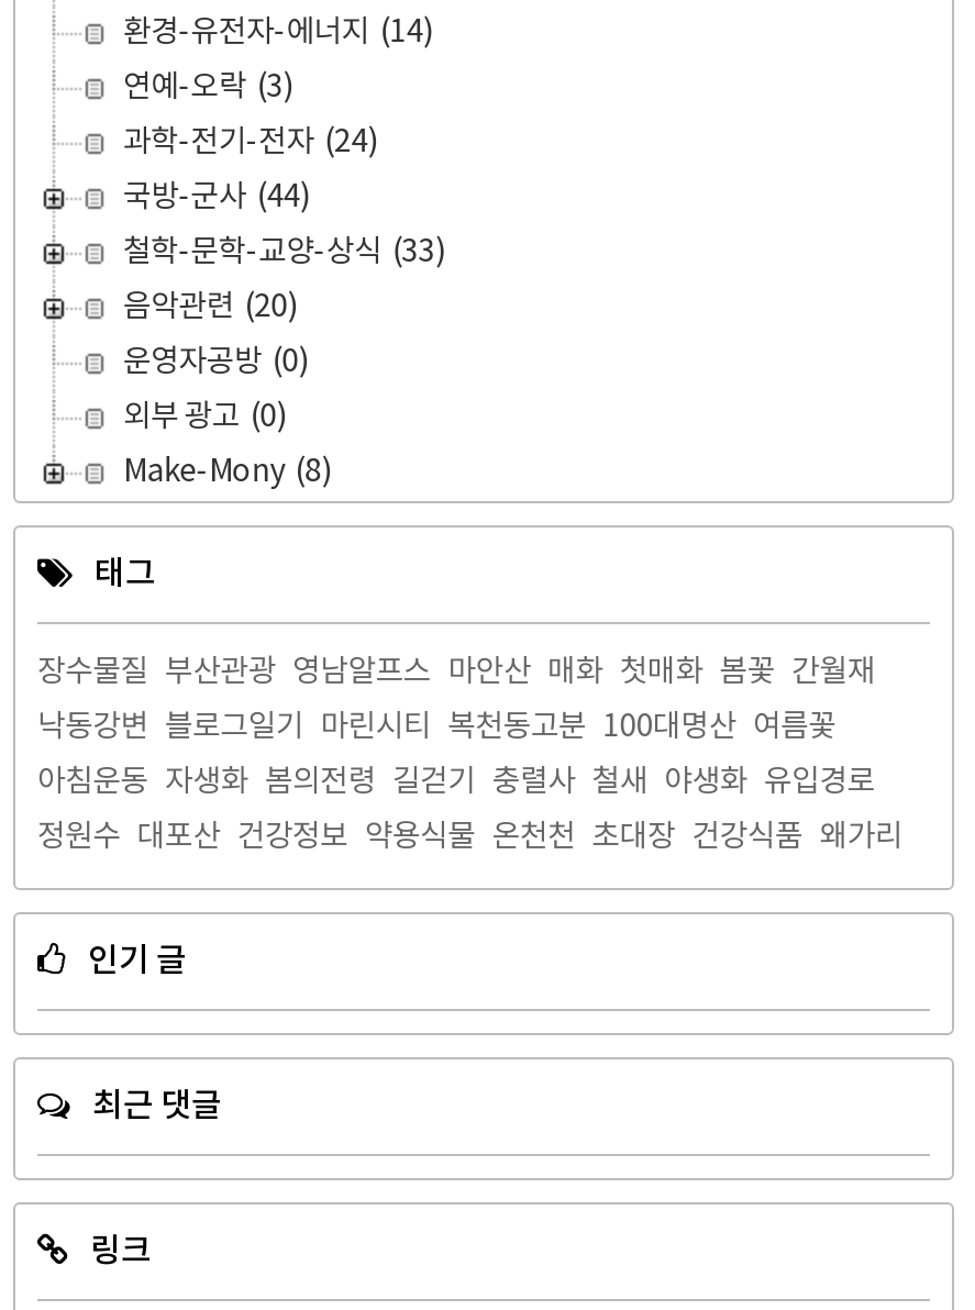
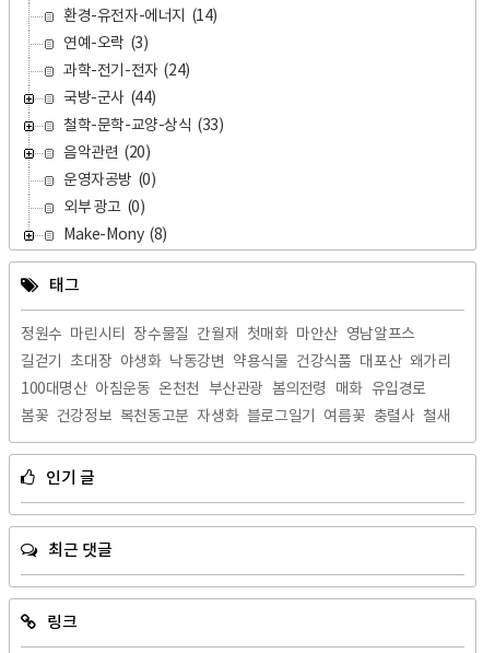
- 장수물질 부산관광 영남알프스 마안산 매화 첫매화 봄꽃 간월재
+ 정원수 마린시티 장수물질 간월재 첫매화 마안산 영남알프스

- 낙동강변 블로그일기 마린시티 복천동고분 100대명산 여름꽃
+ 길걷기 초대장 야생화 낙동강변 약용식물 건강식품 대포산 왜가리

- 아침운동 자생화 봄의전령 길걷기 충렬사 철새 야생화 유입경로
+ 100대명산 아침운동 온천천 부산관광 봄의전령 매화 유입경로

- 정원수 대포산 건강정보 약용식물 온천천 초대장 건강식품 왜가리
+ 봄꽃 건강정보 복천동고분 자생화 블로그일기 여름꽃 충렬사 철새
